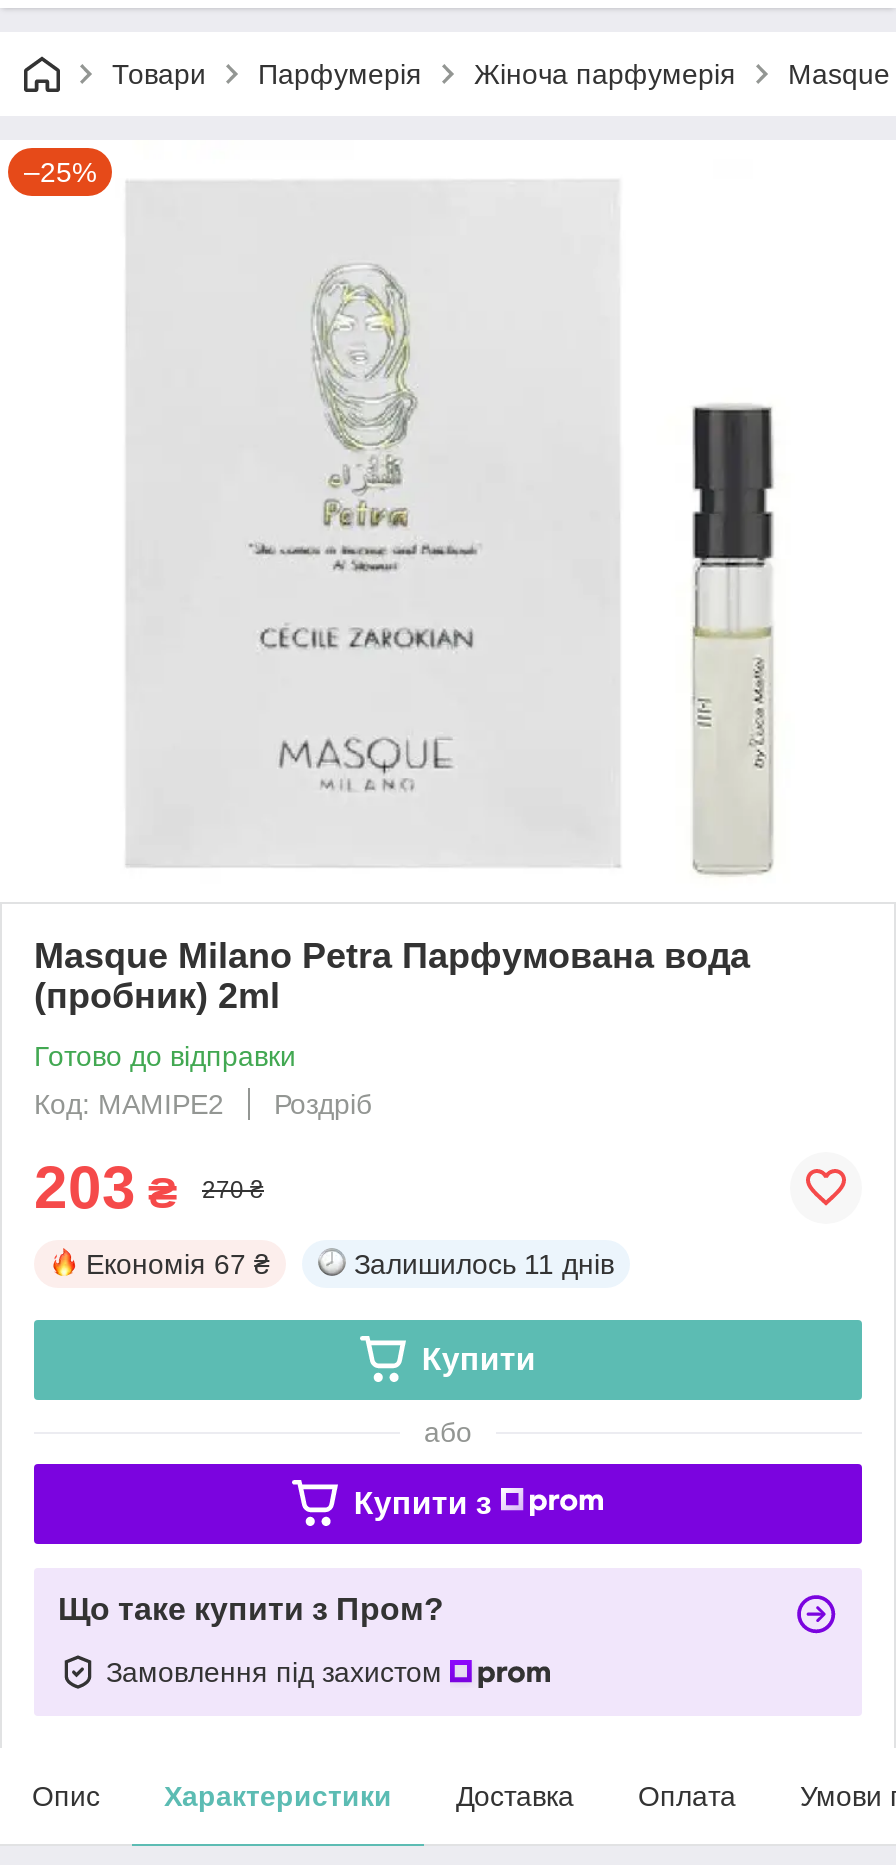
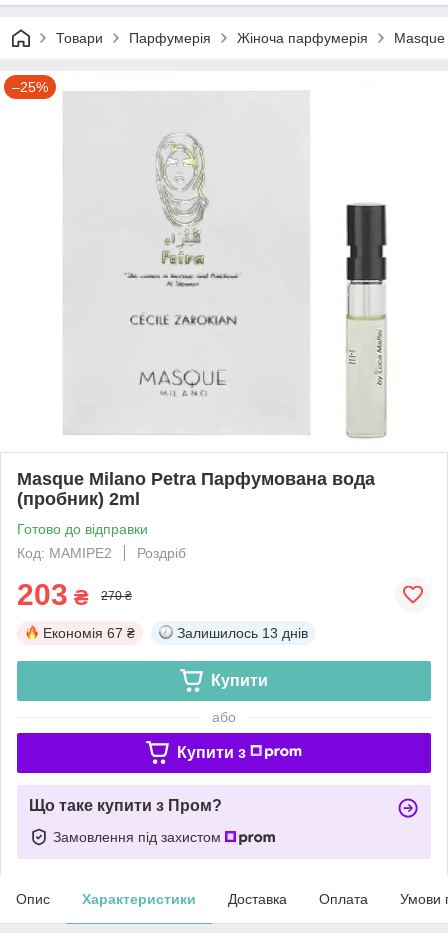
- Залишилось 11 днів
+ Залишилось 13 днів
